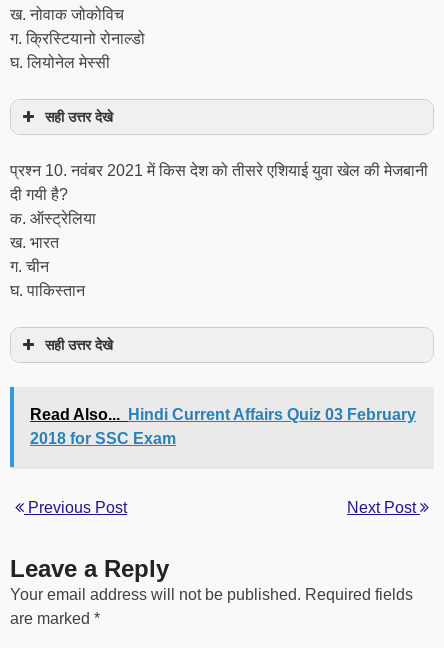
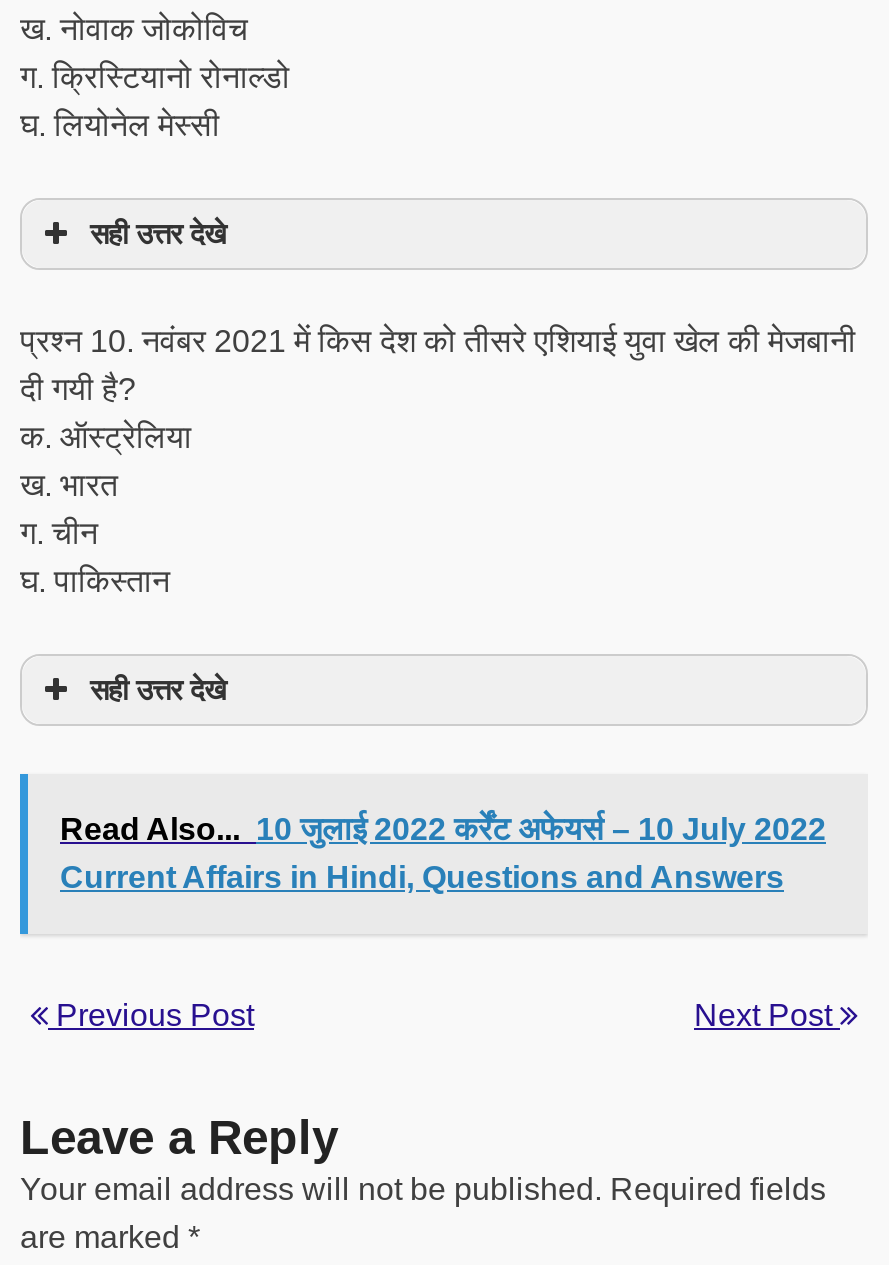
- Read Also... Hindi Current Affairs Quiz 03 February
- 2018 for SSC Exam
+ Read Also... 10 जुलाई 2022 कर्रेंट अफेयर्स – 10 July 2022
+ Current Affairs in Hindi, Questions and Answers
